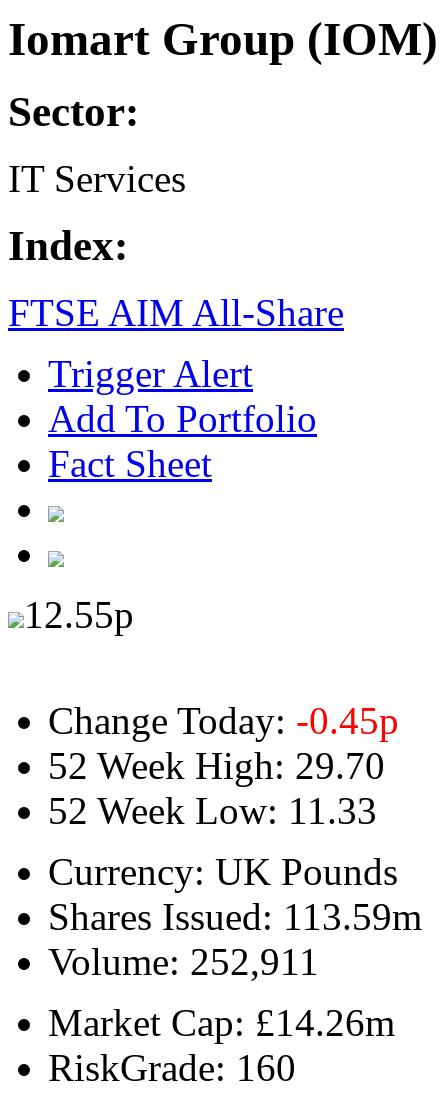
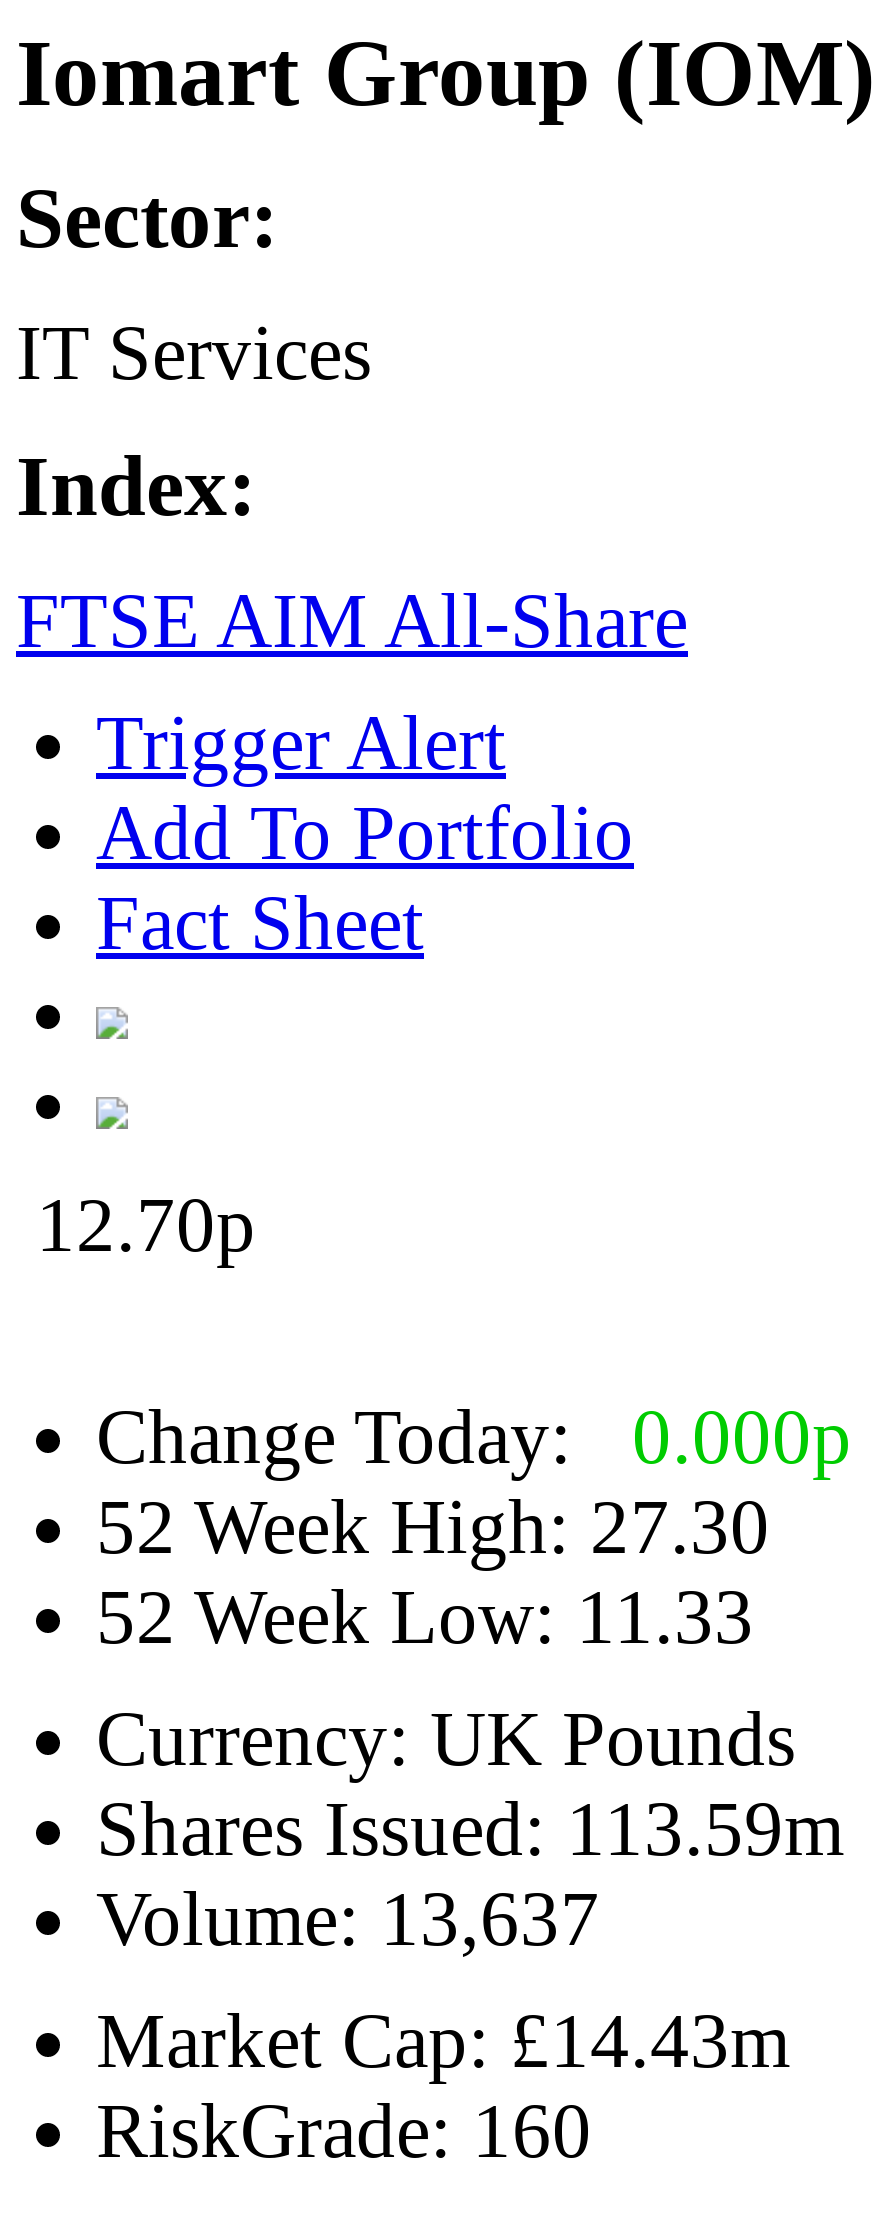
- 12.55p
+ 12.70p

- Change Today: -0.45p
- 52 Week High: 29.70
+ Change Today:
+ 0.000p
+ 52 Week High: 27.30

- Volume: 252,911
+ Volume: 13,637

- Market Cap: £14.26m
+ Market Cap: £14.43m
